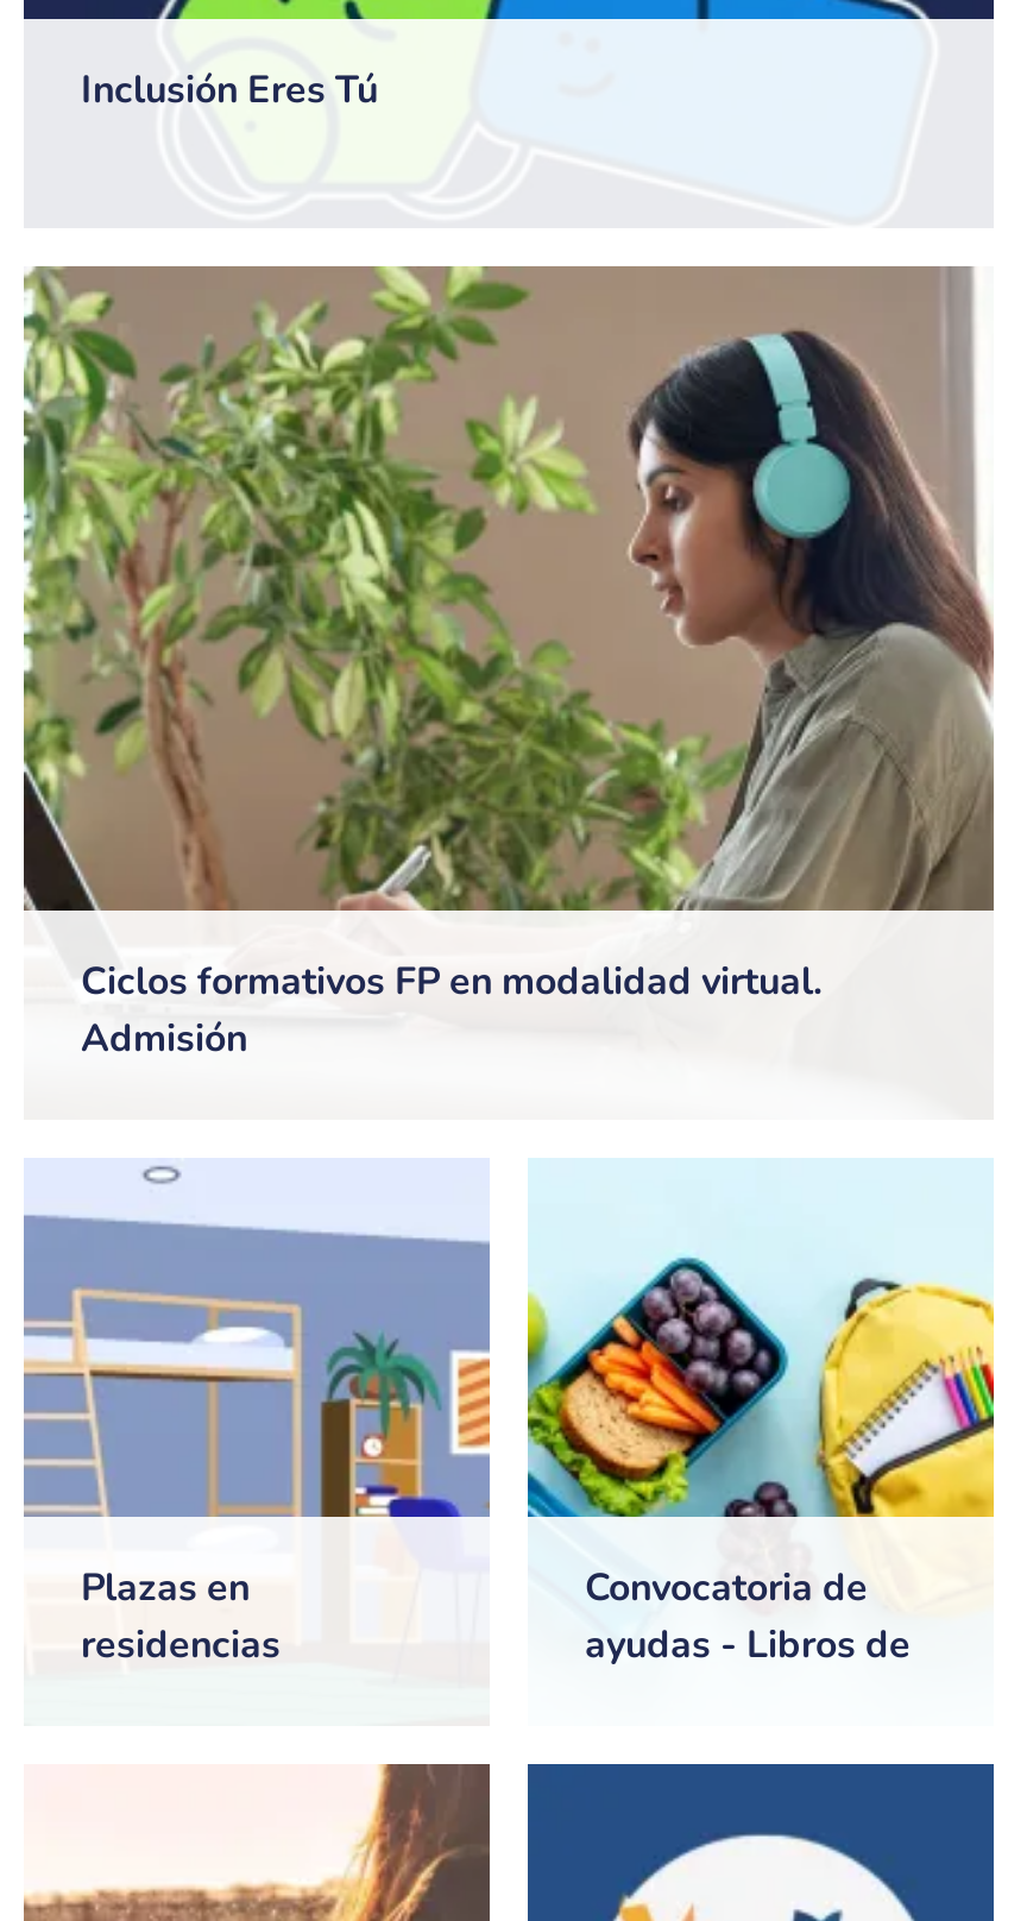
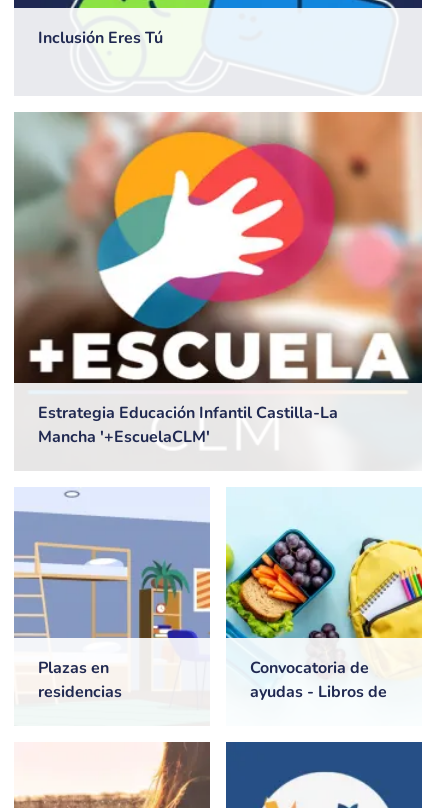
- [image]
- Ciclos formativos FP en modalidad virtual.
- Admisión
+ [image]
+ Estrategia Educación Infantil Castilla-La
+ Mancha '+EscuelaCLM'
